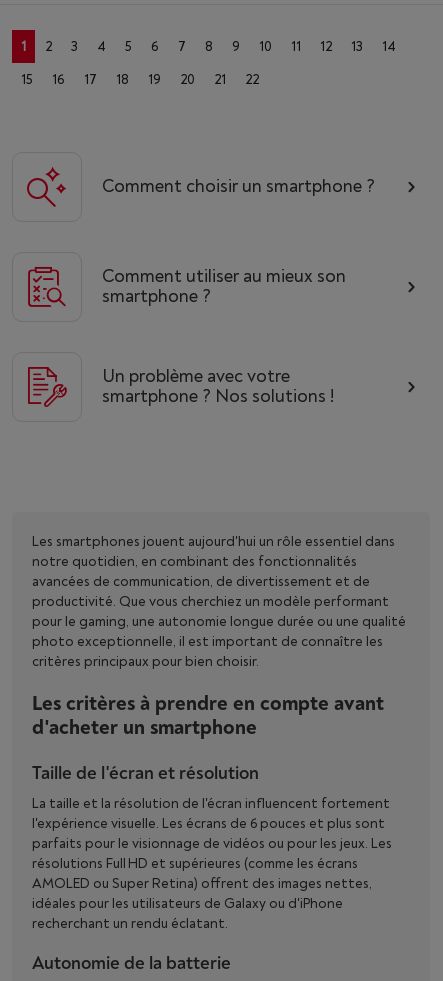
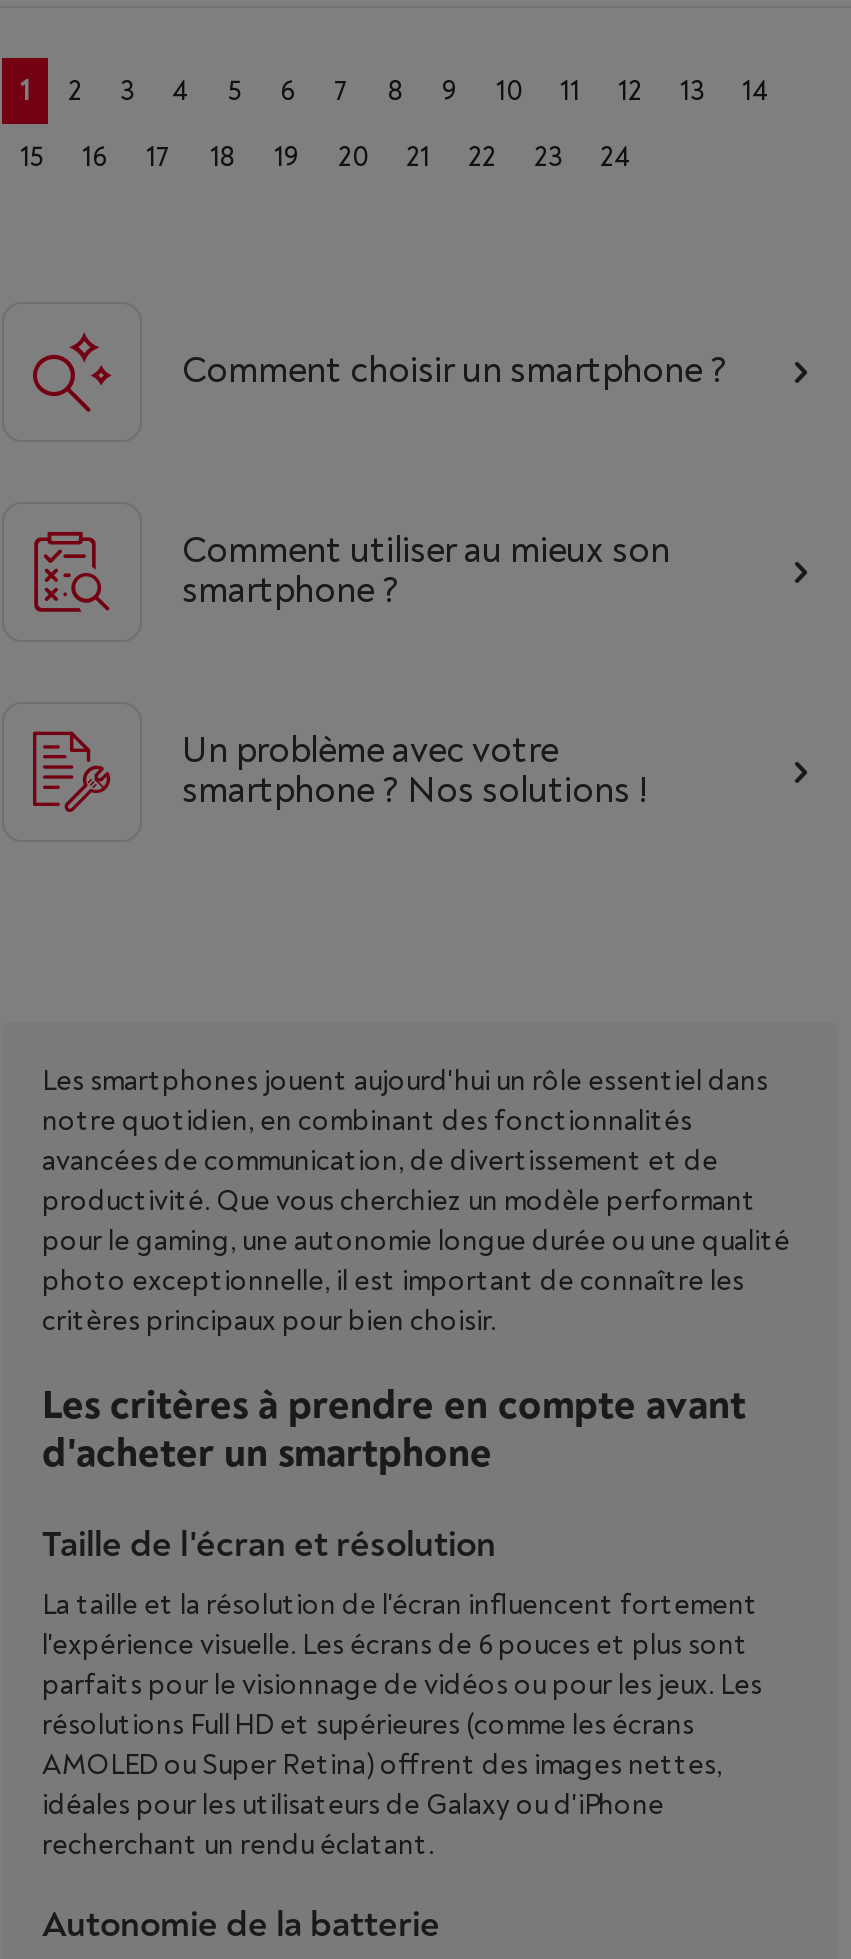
+ 23
+ 24
